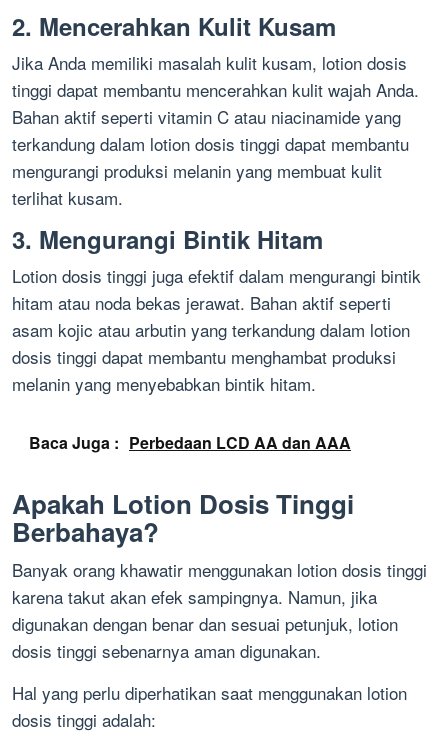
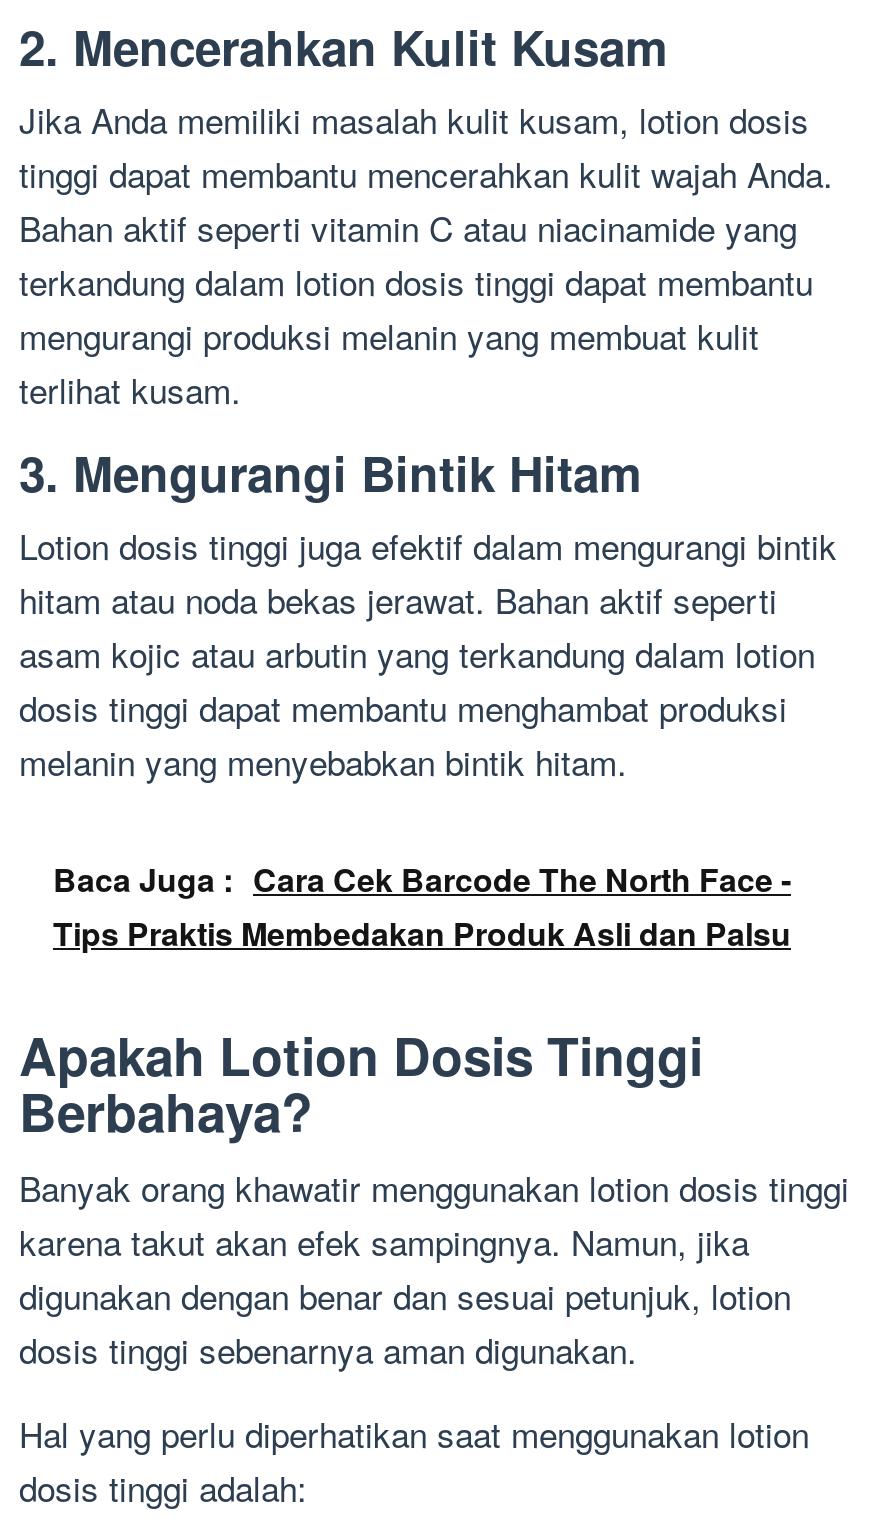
- Baca Juga : Perbedaan LCD AA dan AAA
+ Baca Juga : Cara Cek Barcode The North Face -
+ Tips Praktis Membedakan Produk Asli dan Palsu
